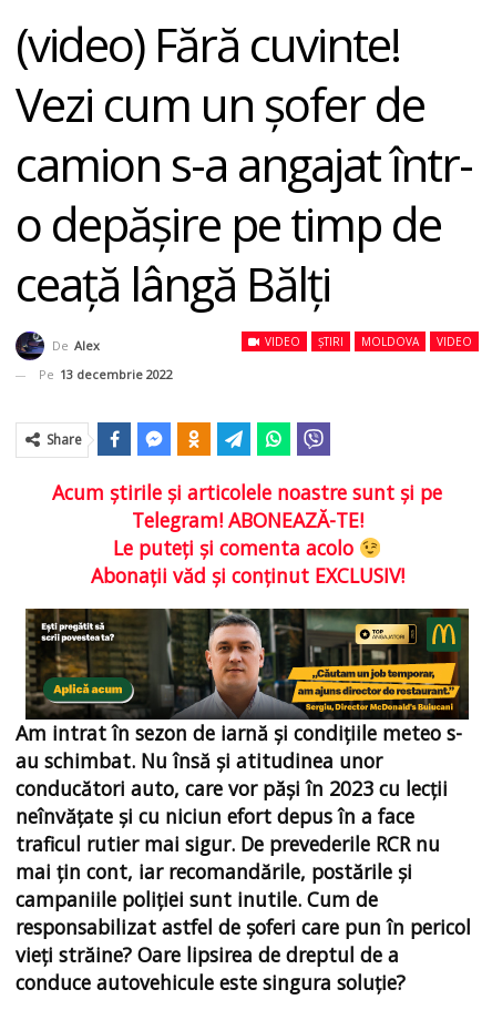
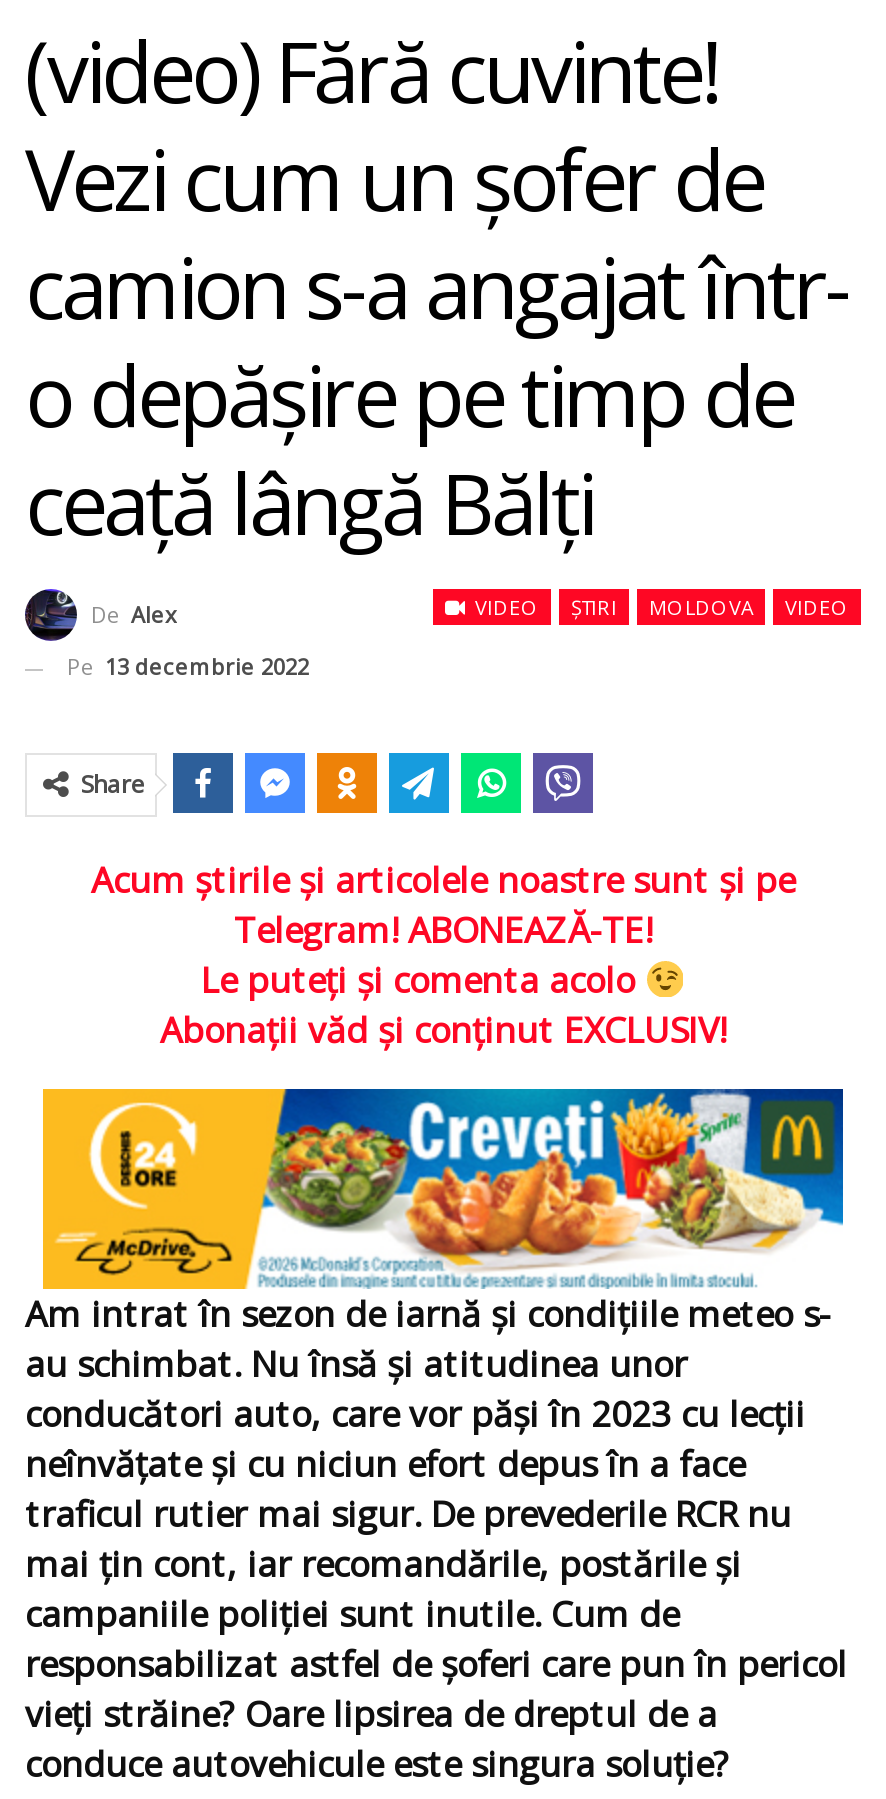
- [image]
+ [image]
